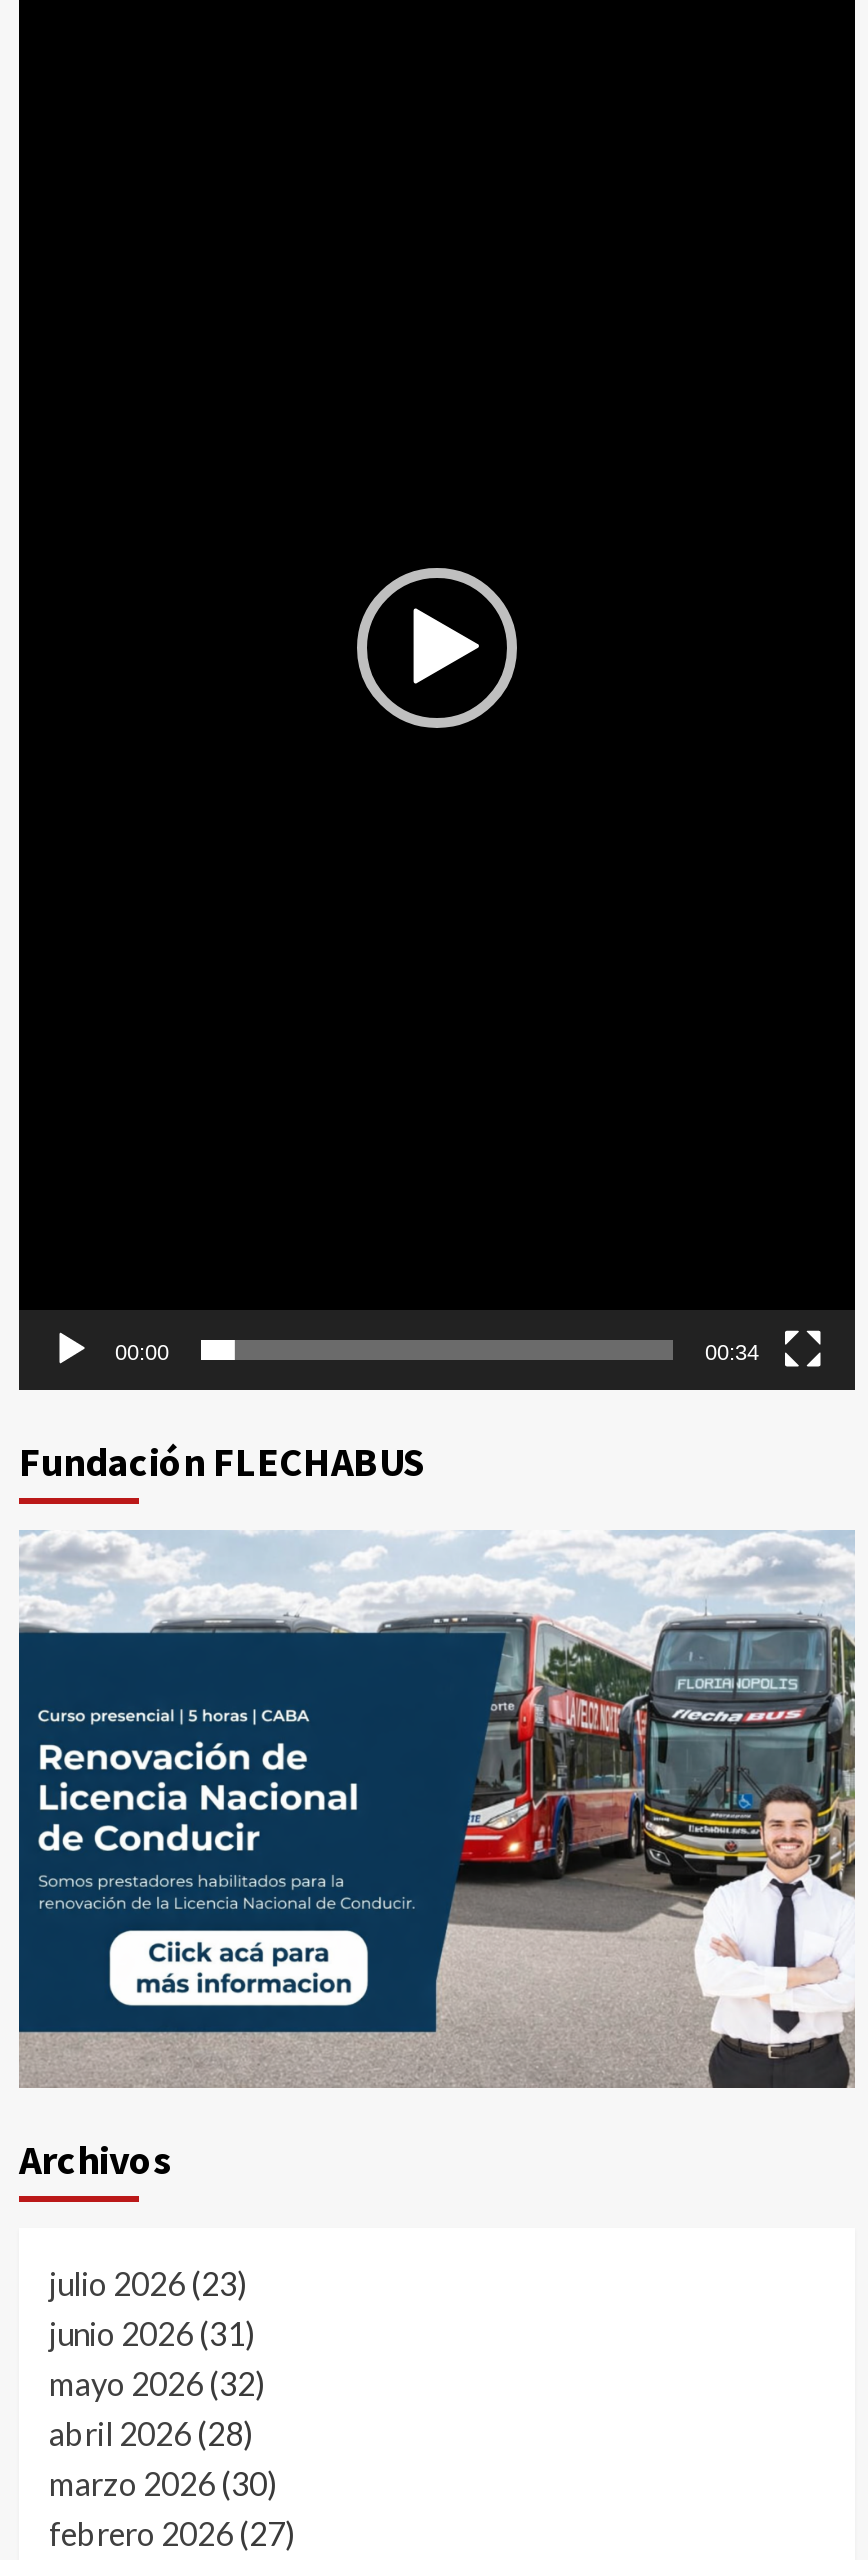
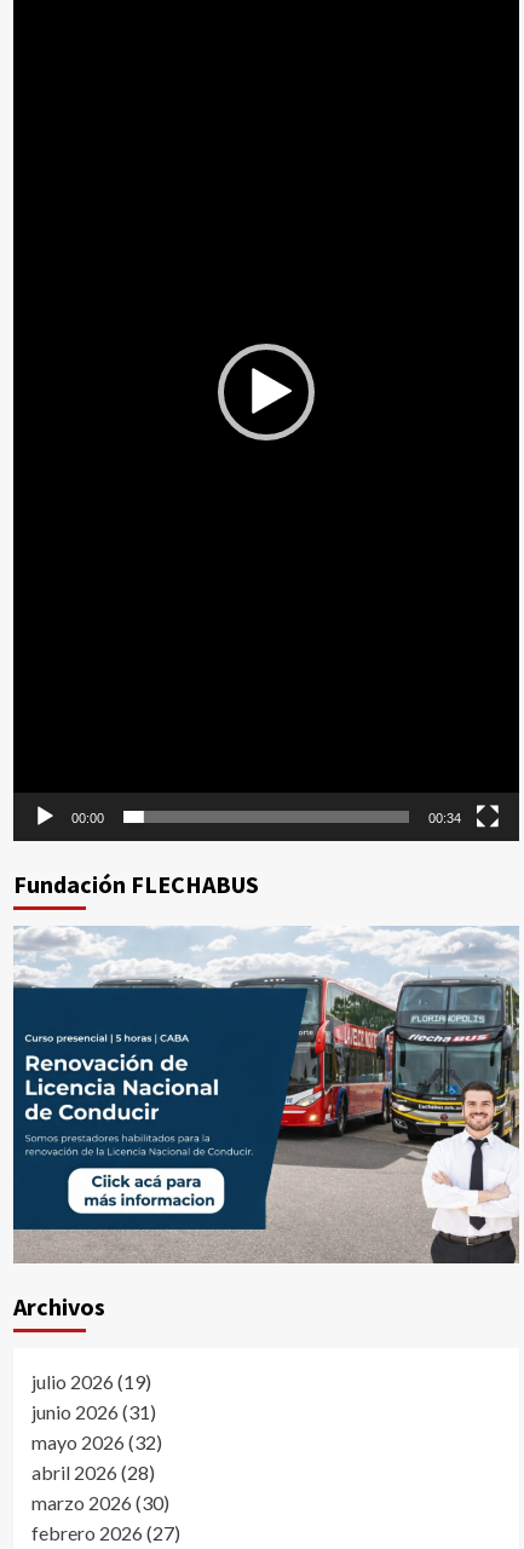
- julio 2026 (23)
+ julio 2026 (19)
